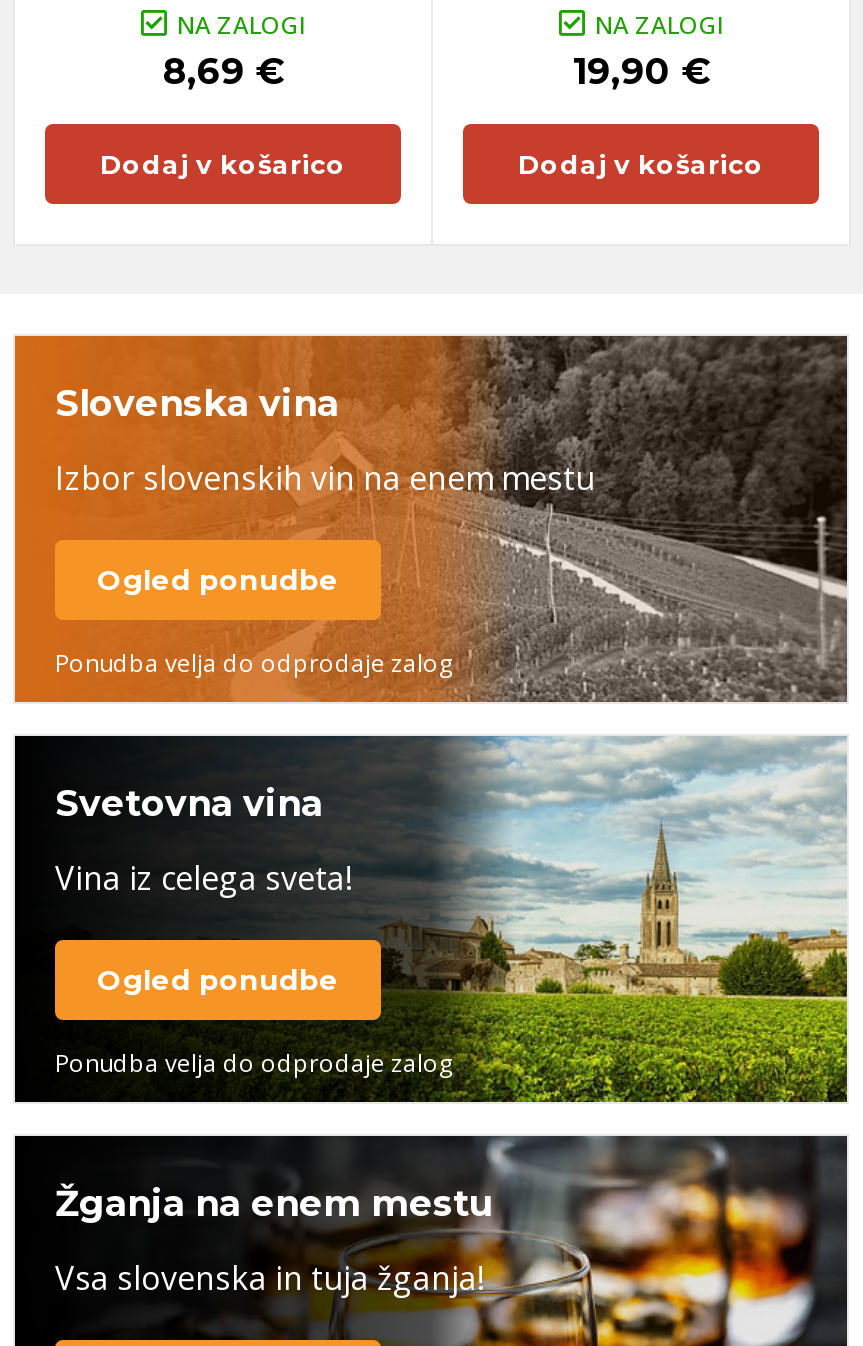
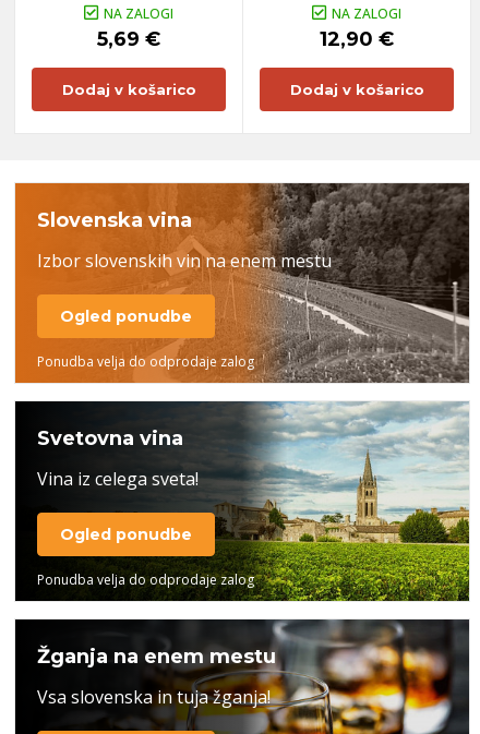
- 8,69 €
+ 5,69 €

- 19,90 €
+ 12,90 €
